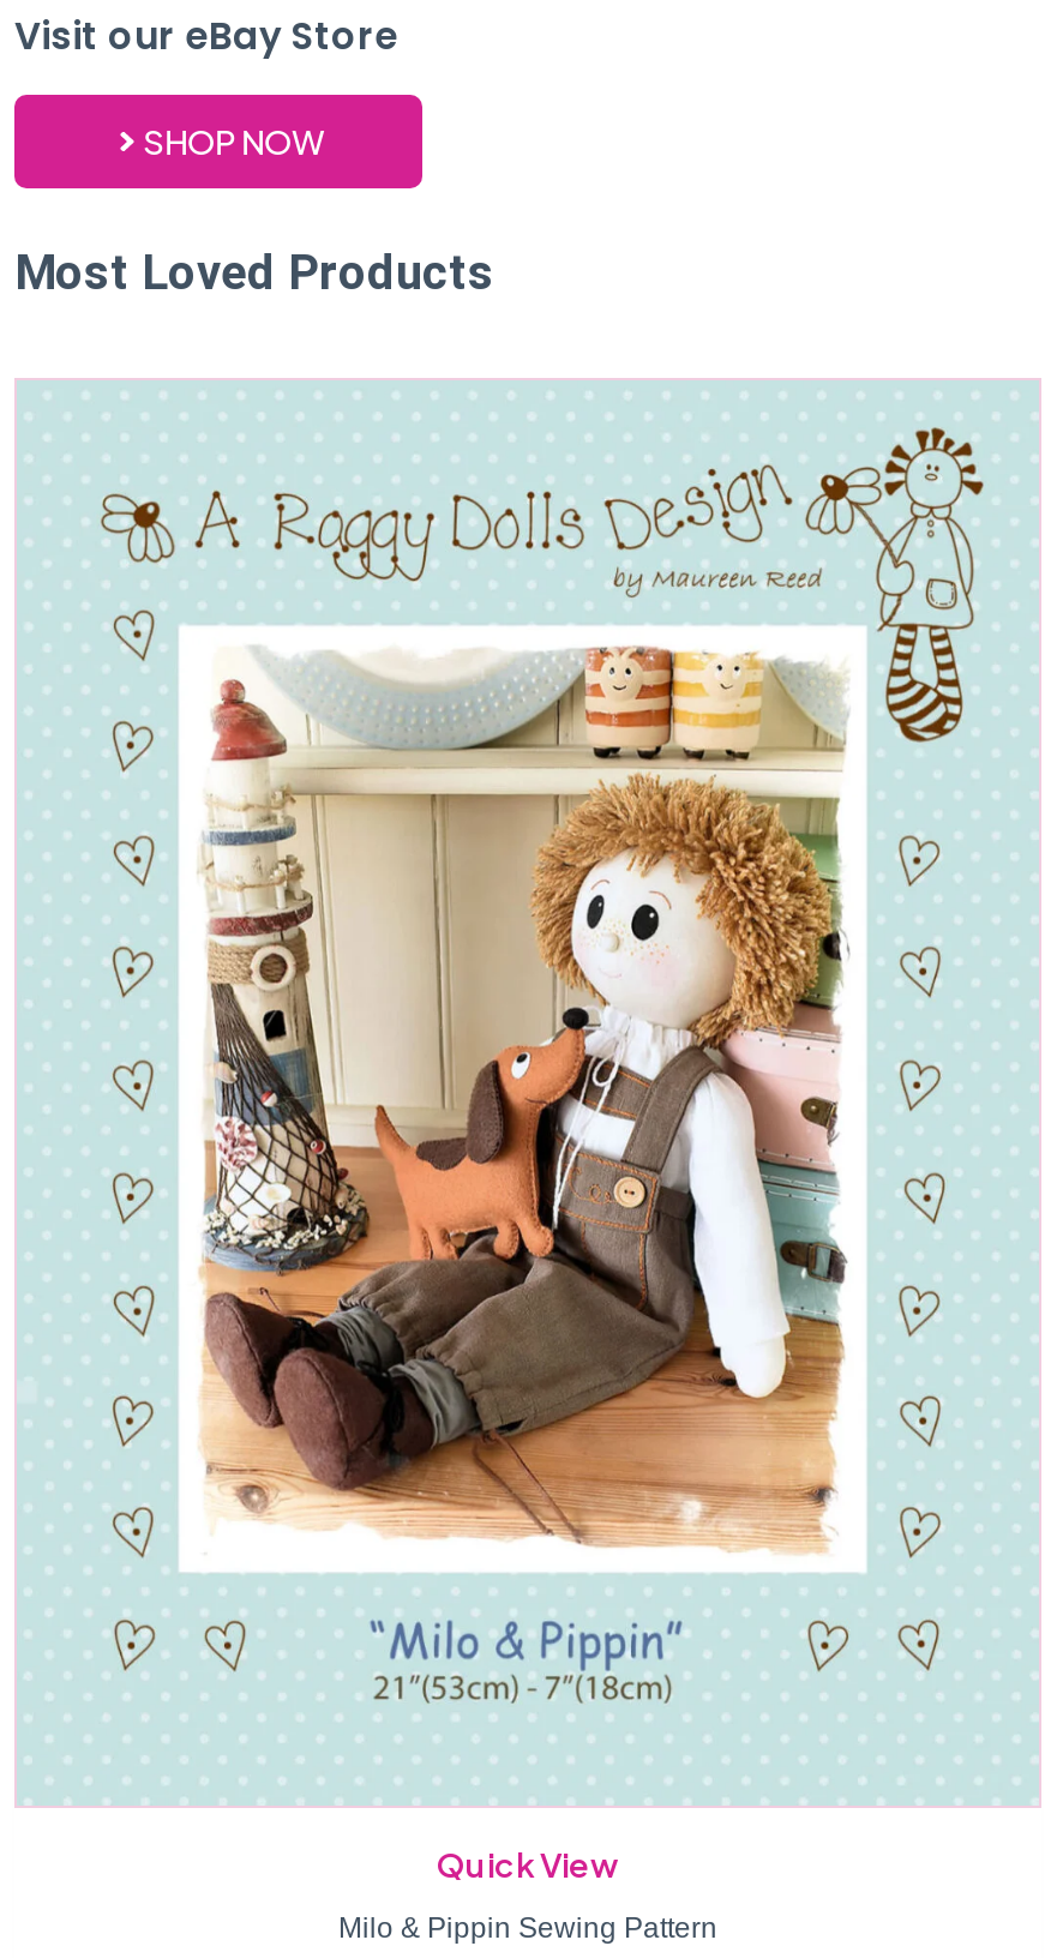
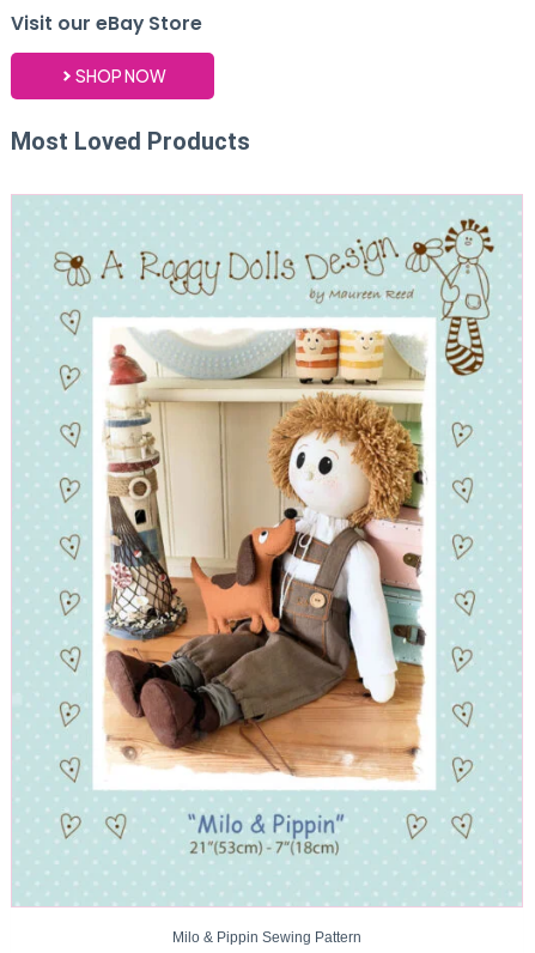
- Quick View
